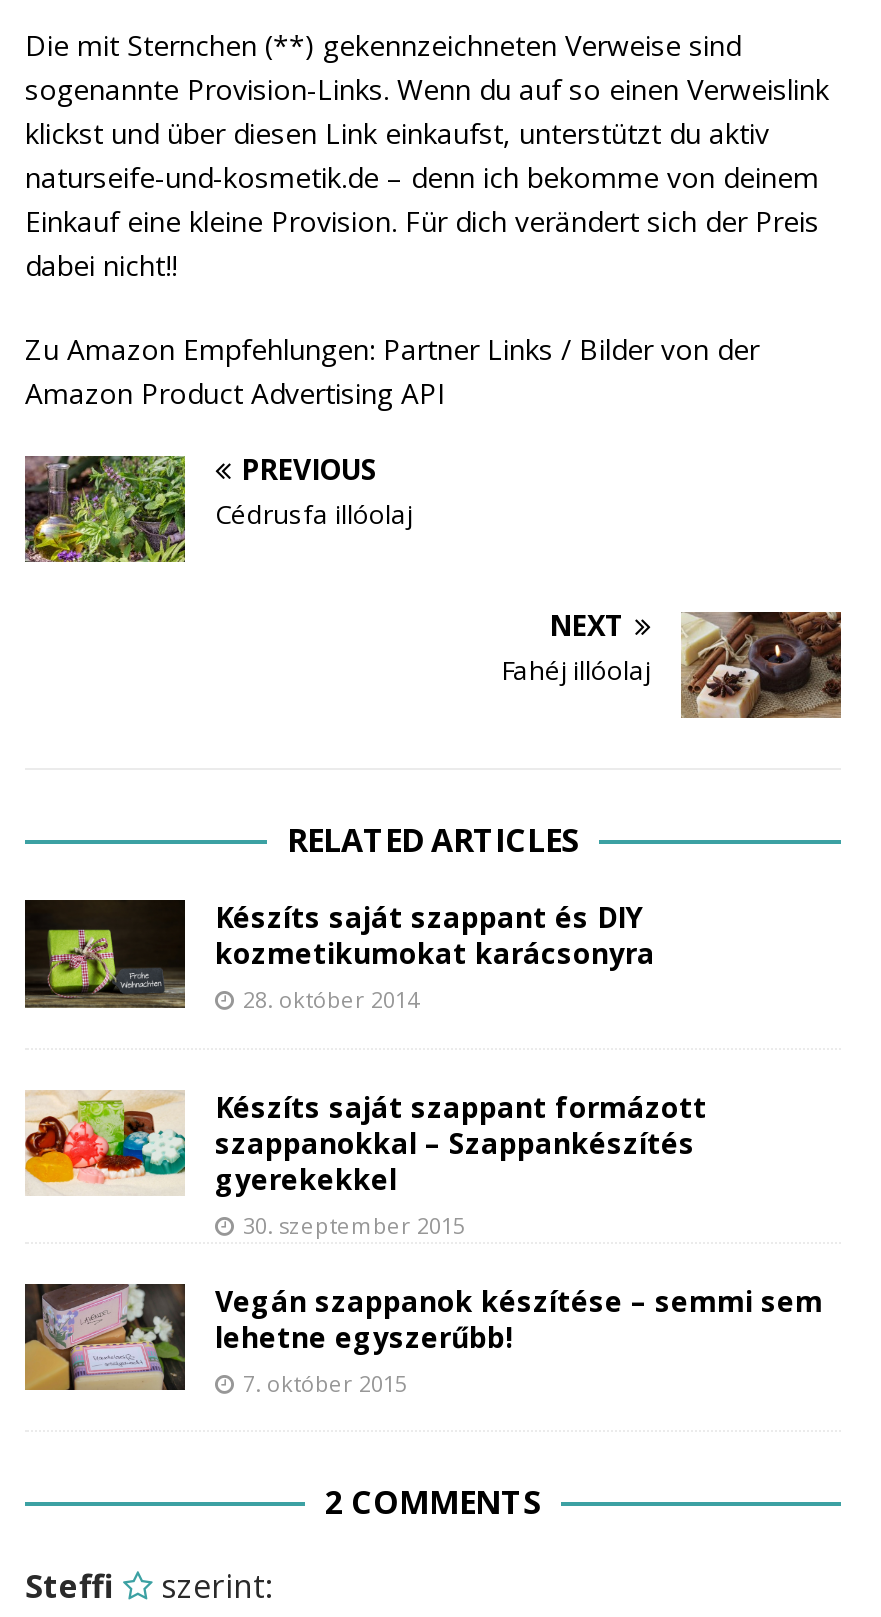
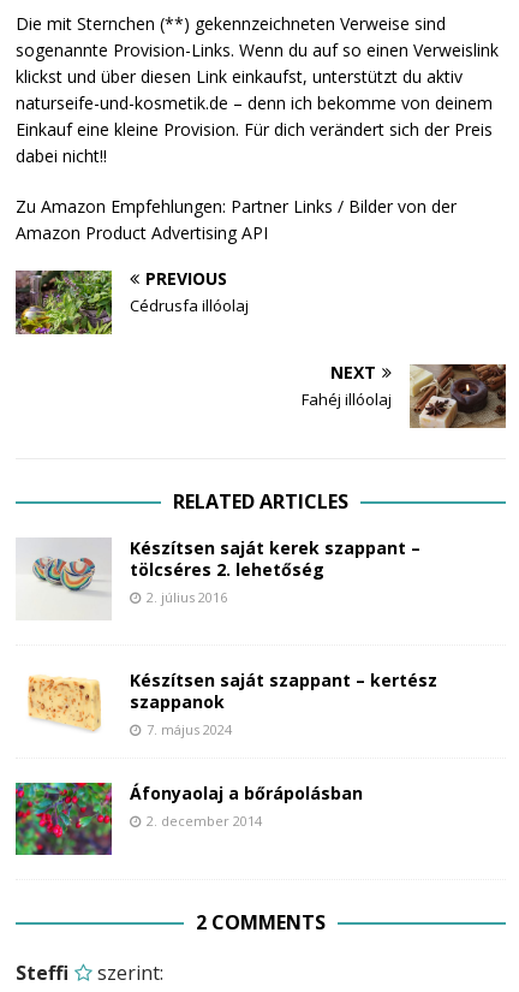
- [image]
- Készíts saját szappant és DIY
- kozmetikumokat karácsonyra
- 28. október 2014
+ [image]
+ Készítsen saját kerek szappant –
+ tölcséres 2. lehetőség
+ 2. július 2016

- [image]
- Készíts saját szappant formázott
- szappanokkal – Szappankészítés
- gyerekekkel
- 30. szeptember 2015
+ [image]
+ Készítsen saját szappant – kertész
+ szappanok
+ 7. május 2024

- [image]
- Vegán szappanok készítése – semmi sem
- lehetne egyszerűbb!
- 7. október 2015
+ [image]
+ Áfonyaolaj a bőrápolásban
+ 2. december 2014
